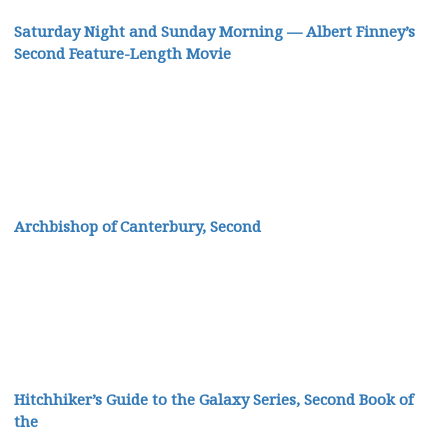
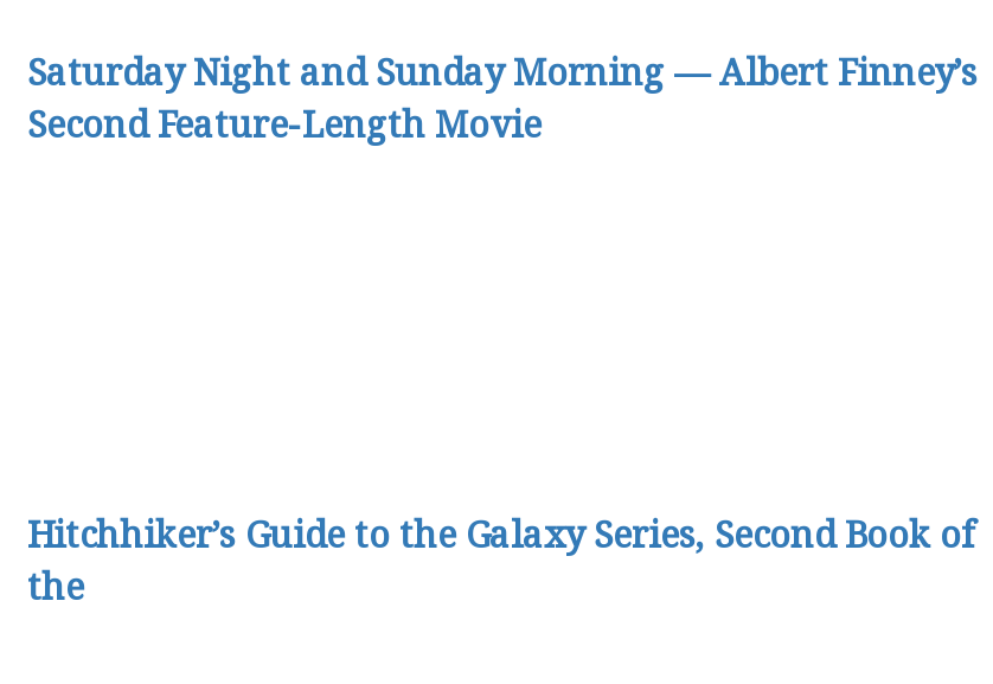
- Archbishop of Canterbury, Second
